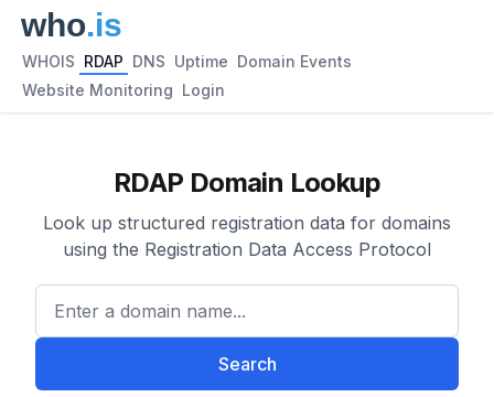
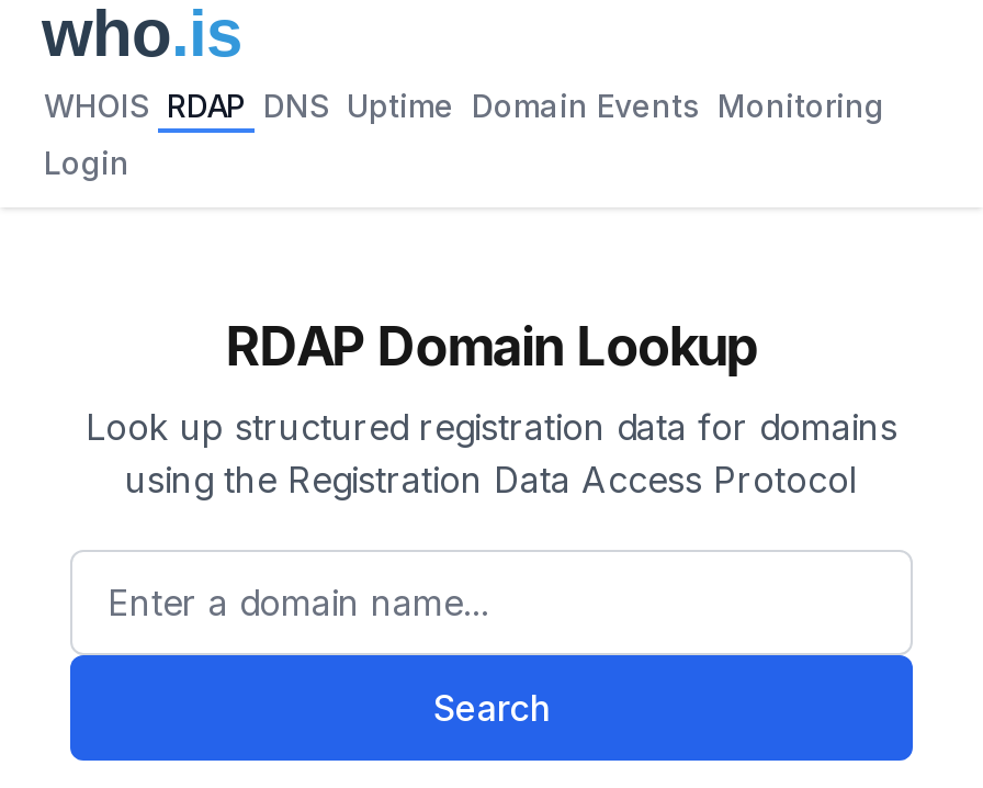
- WHOIS RDAP DNS Uptime Domain Events
+ WHOIS RDAP DNS Uptime Domain Events Monitoring

- Website Monitoring Login
+ Login
